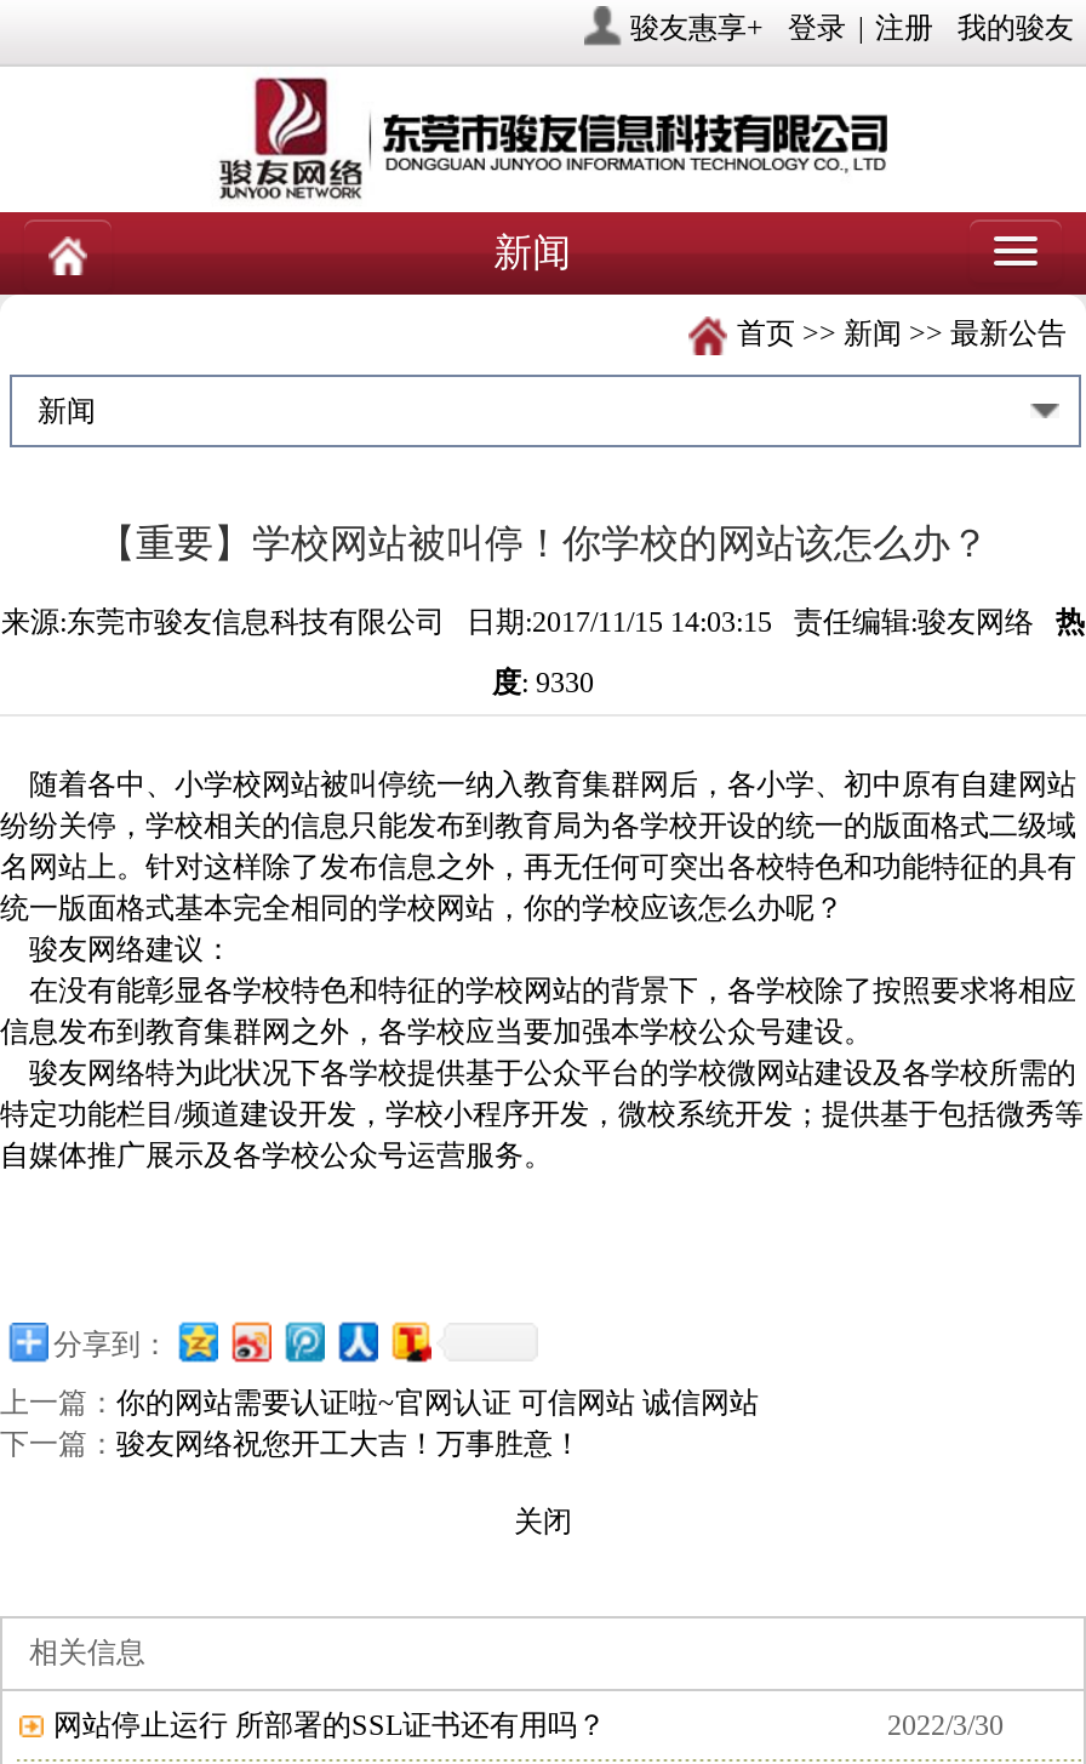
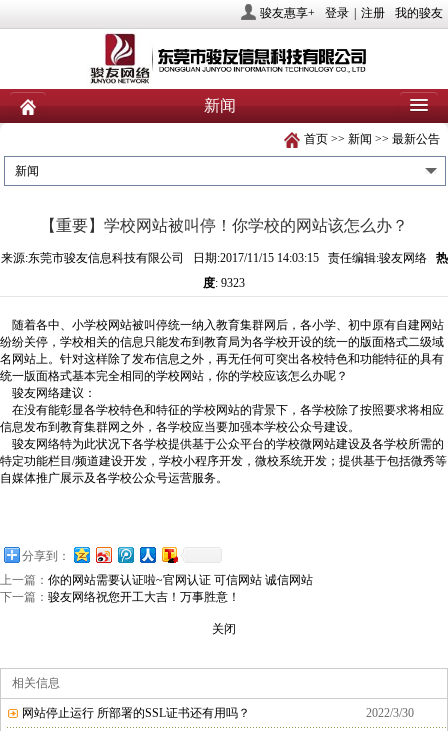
- 度: 9330
+ 度: 9323
